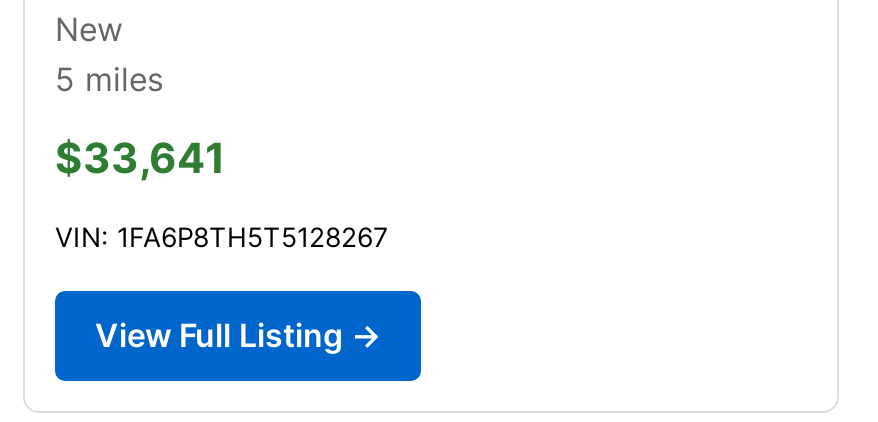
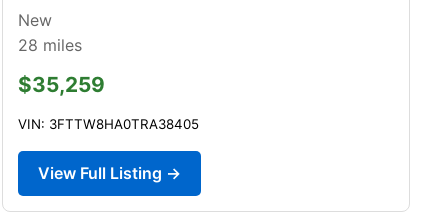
- 5 miles
+ 28 miles

- $33,641
+ $35,259

- VIN: 1FA6P8TH5T5128267
+ VIN: 3FTTW8HA0TRA38405
